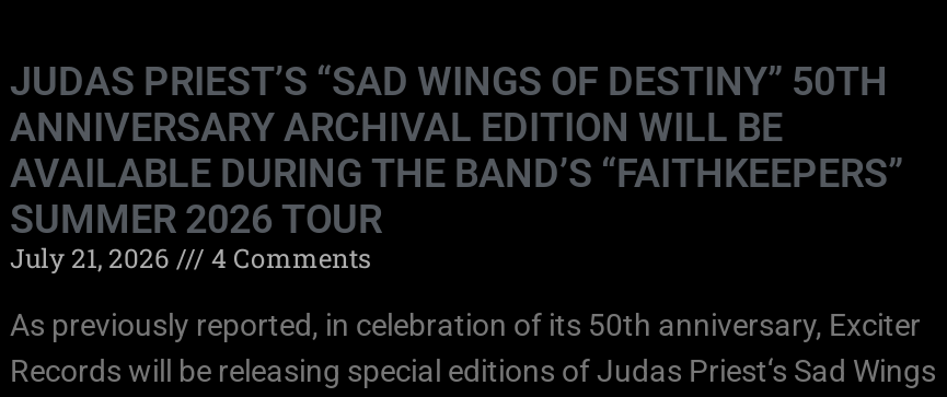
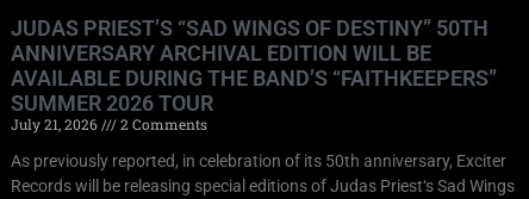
- July 21, 2026 4 Comments
+ July 21, 2026 2 Comments
